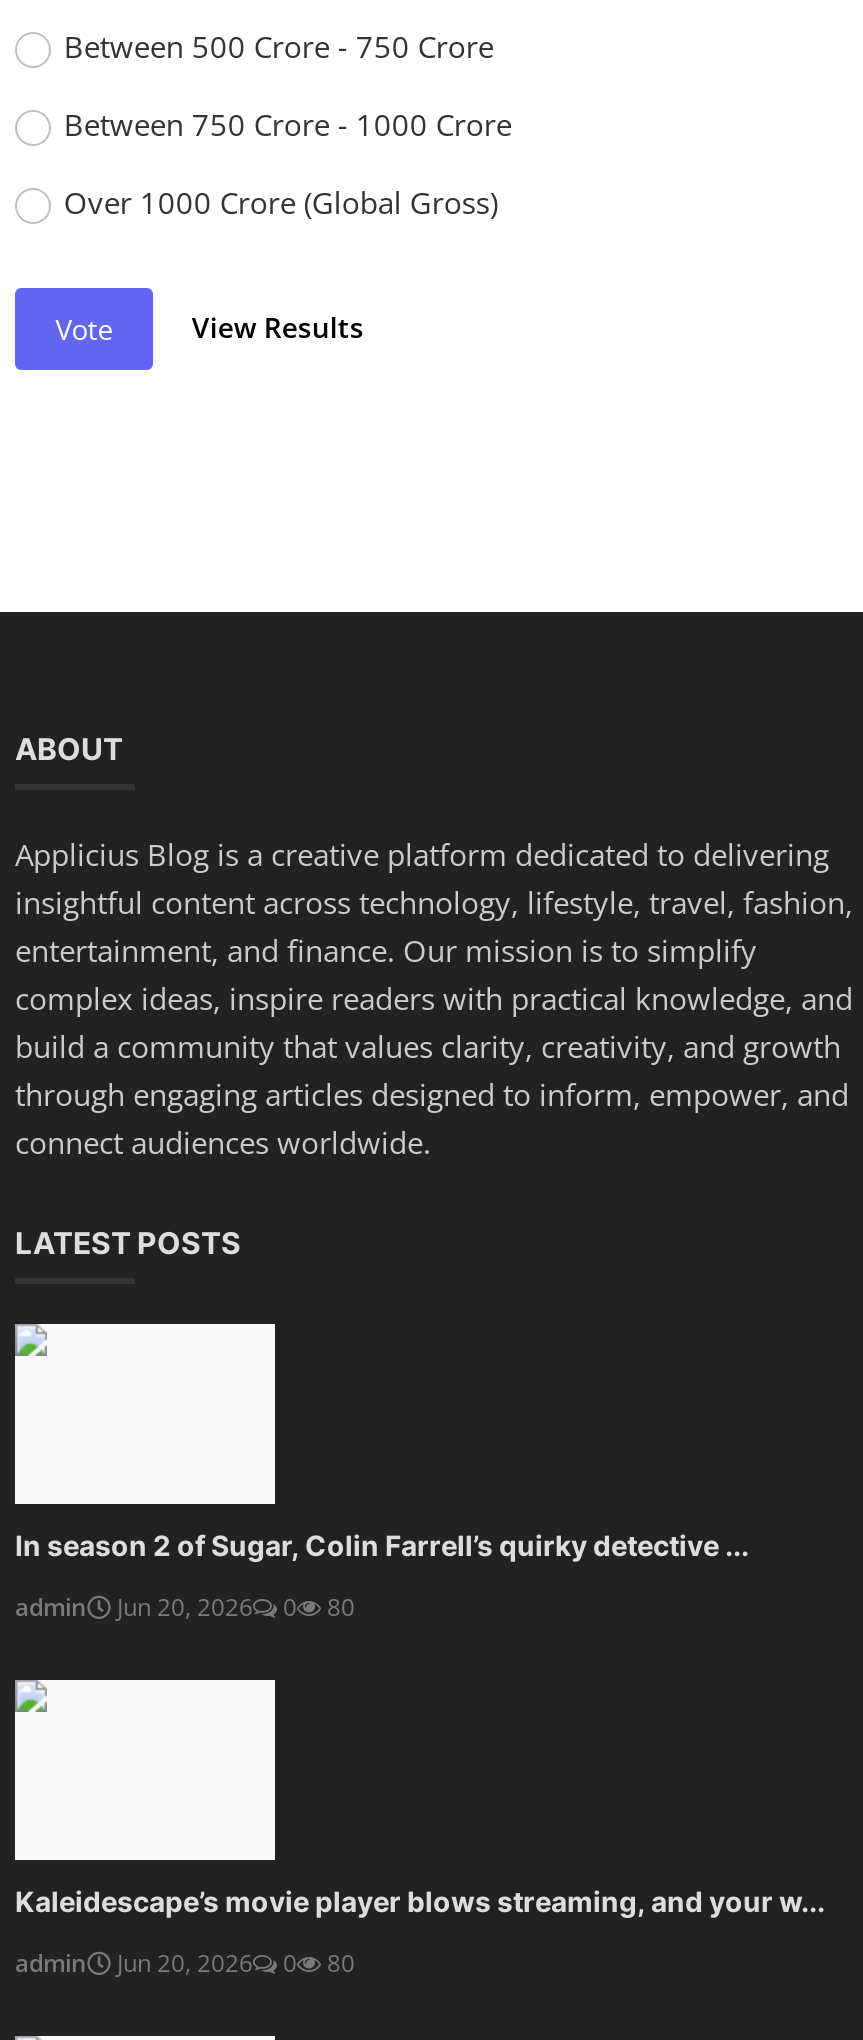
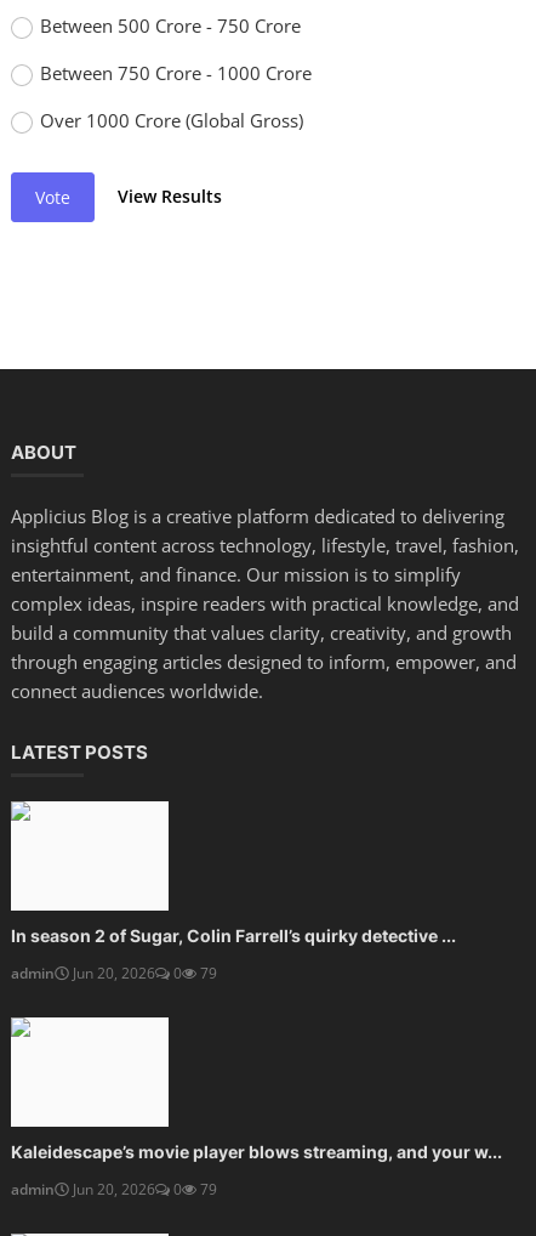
- admin Jun 20, 2026 0 80
+ admin Jun 20, 2026 0 79

- admin Jun 20, 2026 0 80
+ admin Jun 20, 2026 0 79
